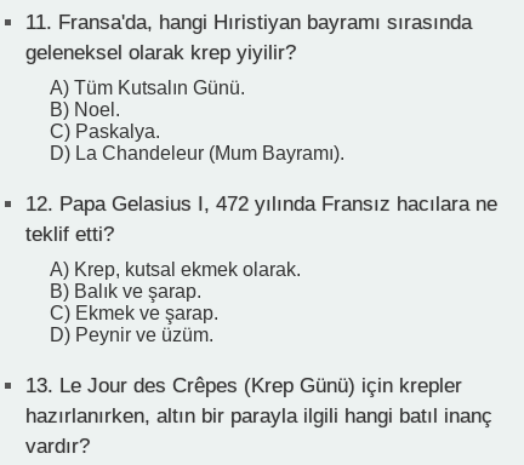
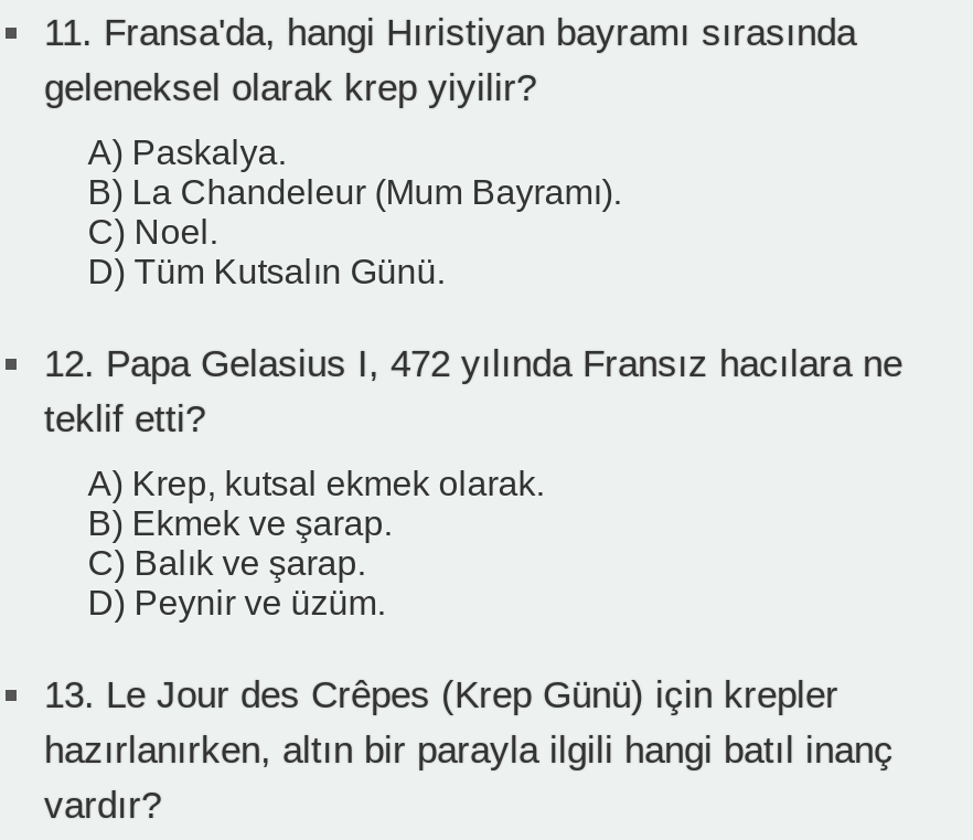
- A) Tüm Kutsalın Günü.
- B) Noel.
- C) Paskalya.
- D) La Chandeleur (Mum Bayramı).
+ A) Paskalya.
+ B) La Chandeleur (Mum Bayramı).
+ C) Noel.
+ D) Tüm Kutsalın Günü.

- B) Balık ve şarap.
+ B) Ekmek ve şarap.

- C) Ekmek ve şarap.
+ C) Balık ve şarap.
